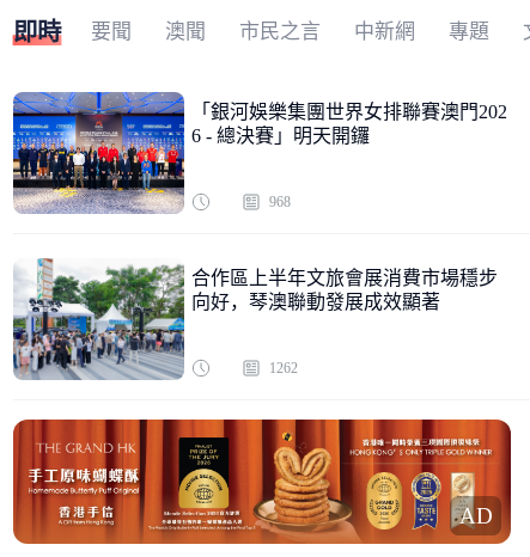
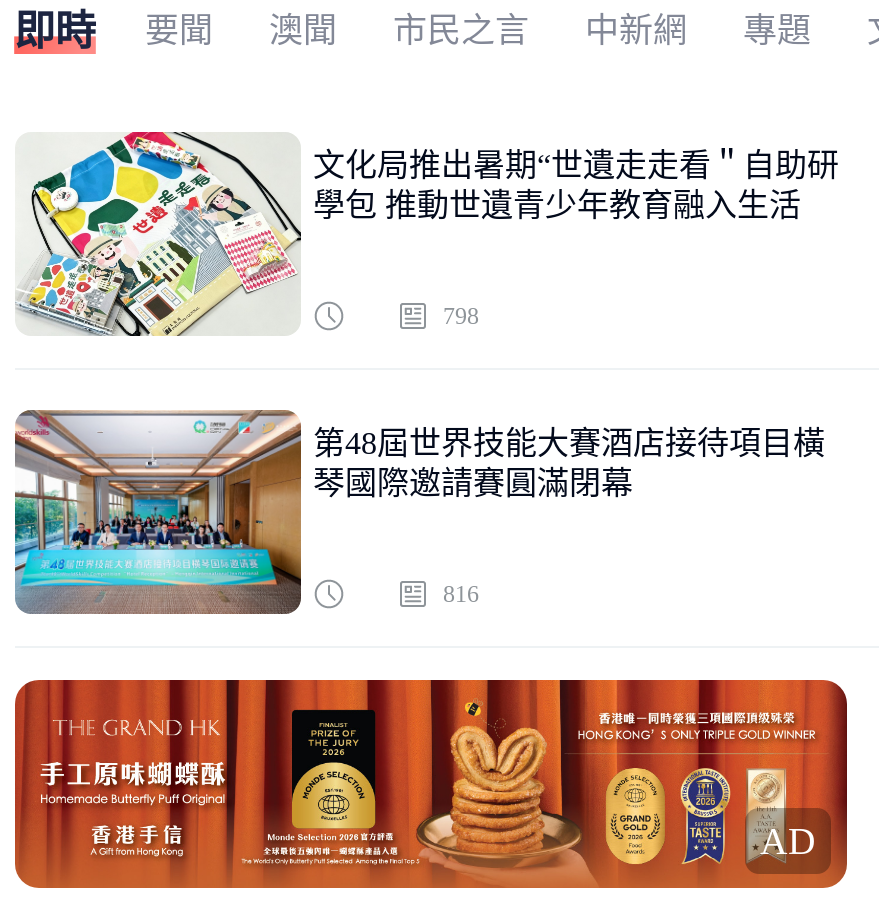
- [image]
- 「銀河娛樂集團世界女排聯賽澳門202
- 6 - 總決賽」明天開鑼
+ [image]
+ 文化局推出暑期“世遺走走看＂自助研
+ 學包 推動世遺青少年教育融入生活

- 968
+ 798

- [image]
- 合作區上半年文旅會展消費市場穩步
- 向好，琴澳聯動發展成效顯著
+ [image]
+ 第48屆世界技能大賽酒店接待項目橫
+ 琴國際邀請賽圓滿閉幕

- 1262
+ 816
